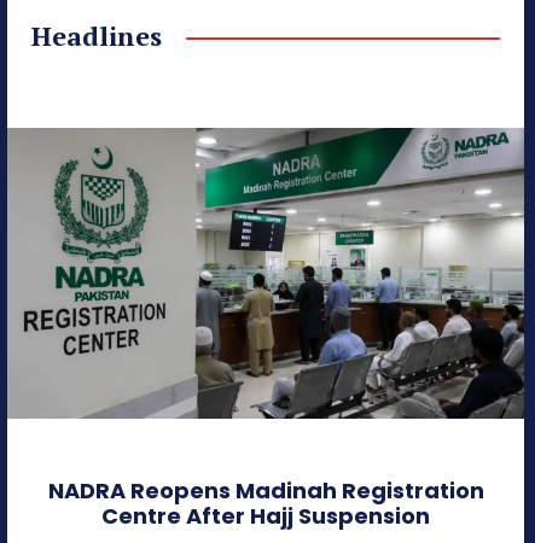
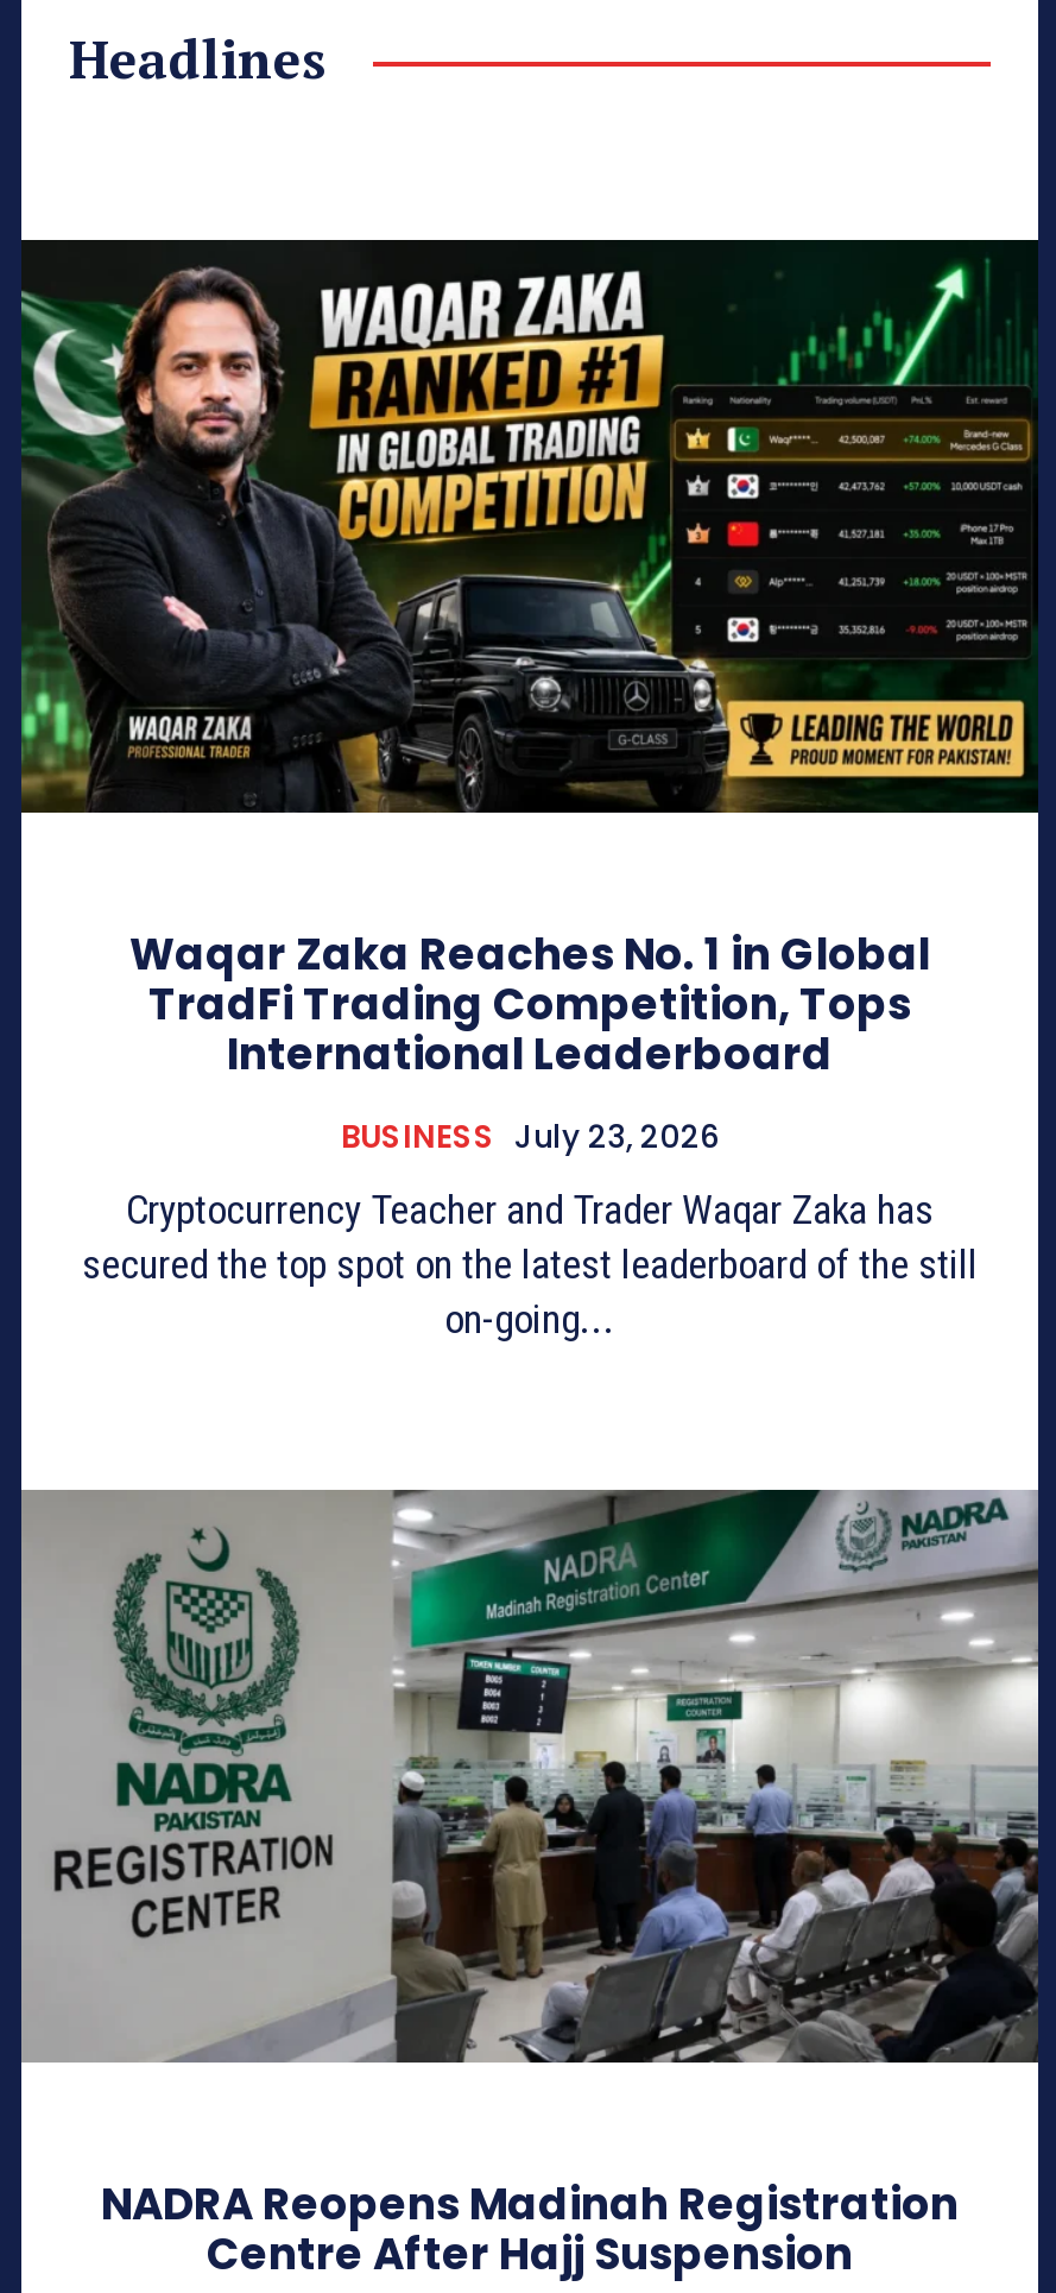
+ [image]

+ Waqar Zaka Reaches No. 1 in Global
+ TradFi Trading Competition, Tops
+ International Leaderboard
+ BUSINESS July 23, 2026
+ Cryptocurrency Teacher and Trader Waqar Zaka has
+ secured the top spot on the latest leaderboard of the still
+ on-going...
